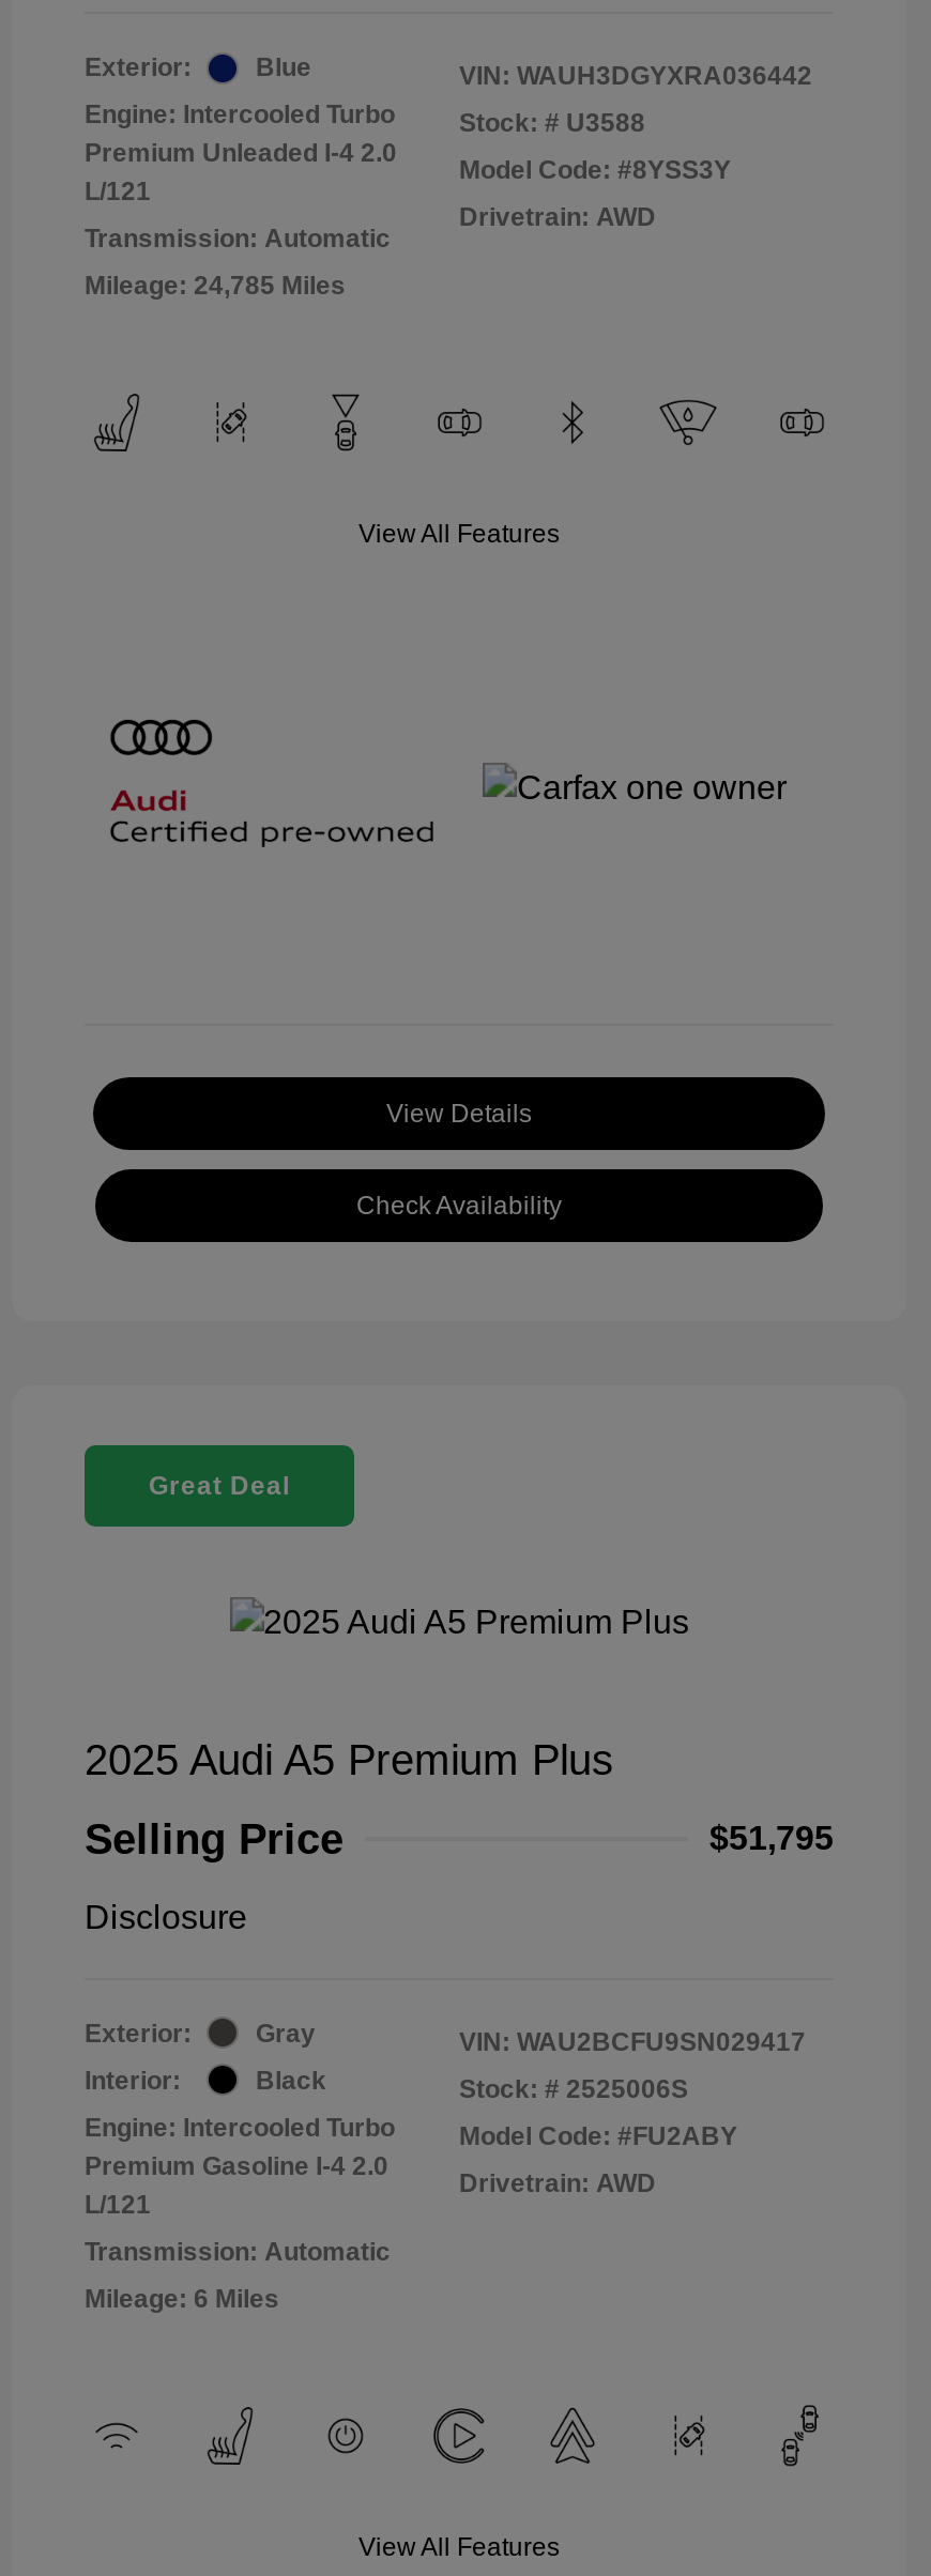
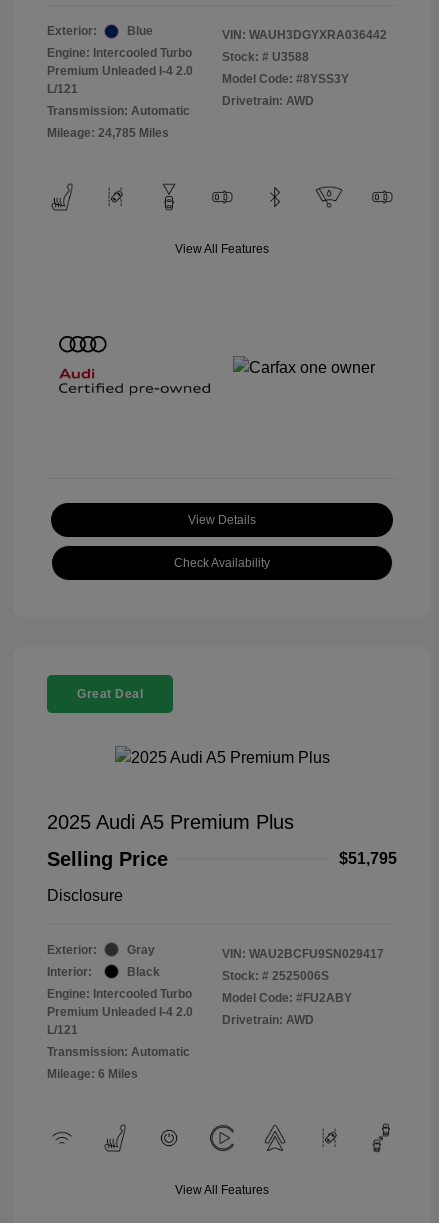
- Premium Gasoline I-4 2.0
+ Premium Unleaded I-4 2.0
